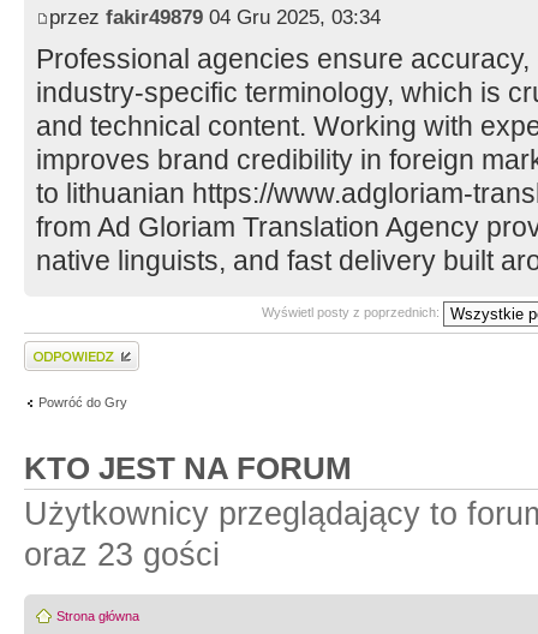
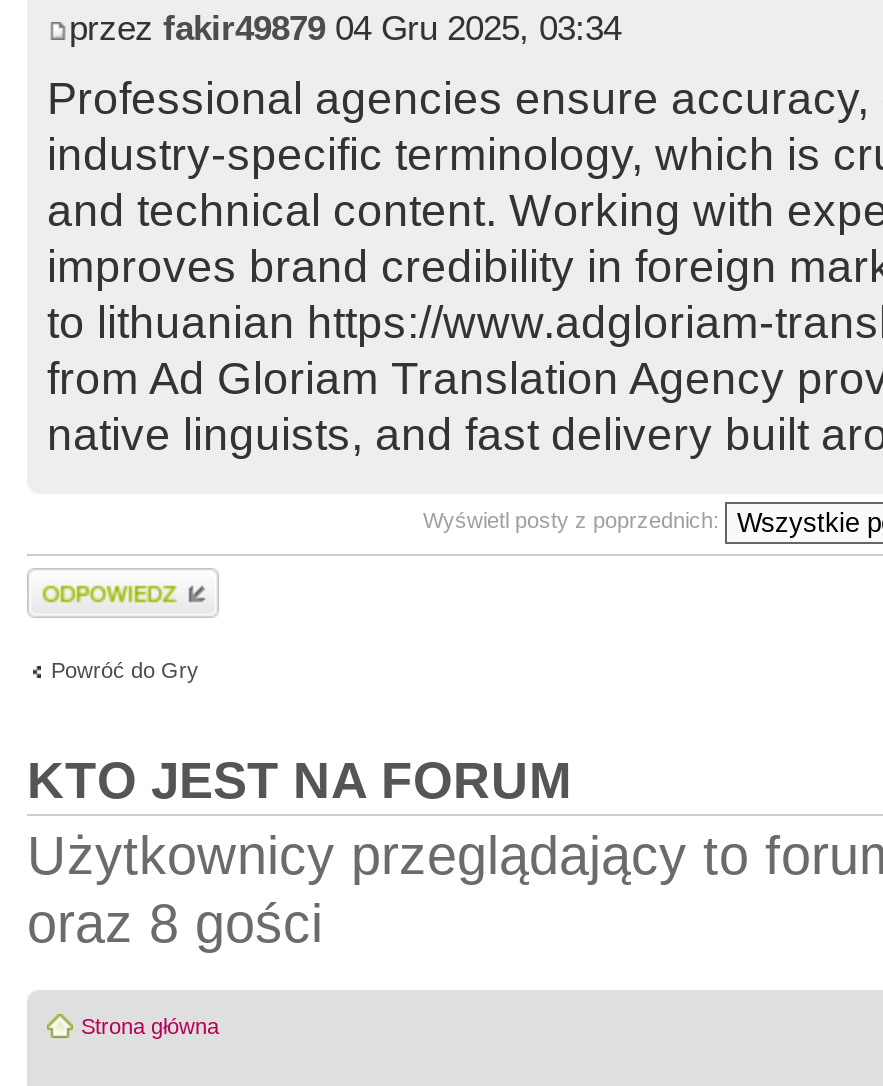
- oraz 23 gości
+ oraz 8 gości
